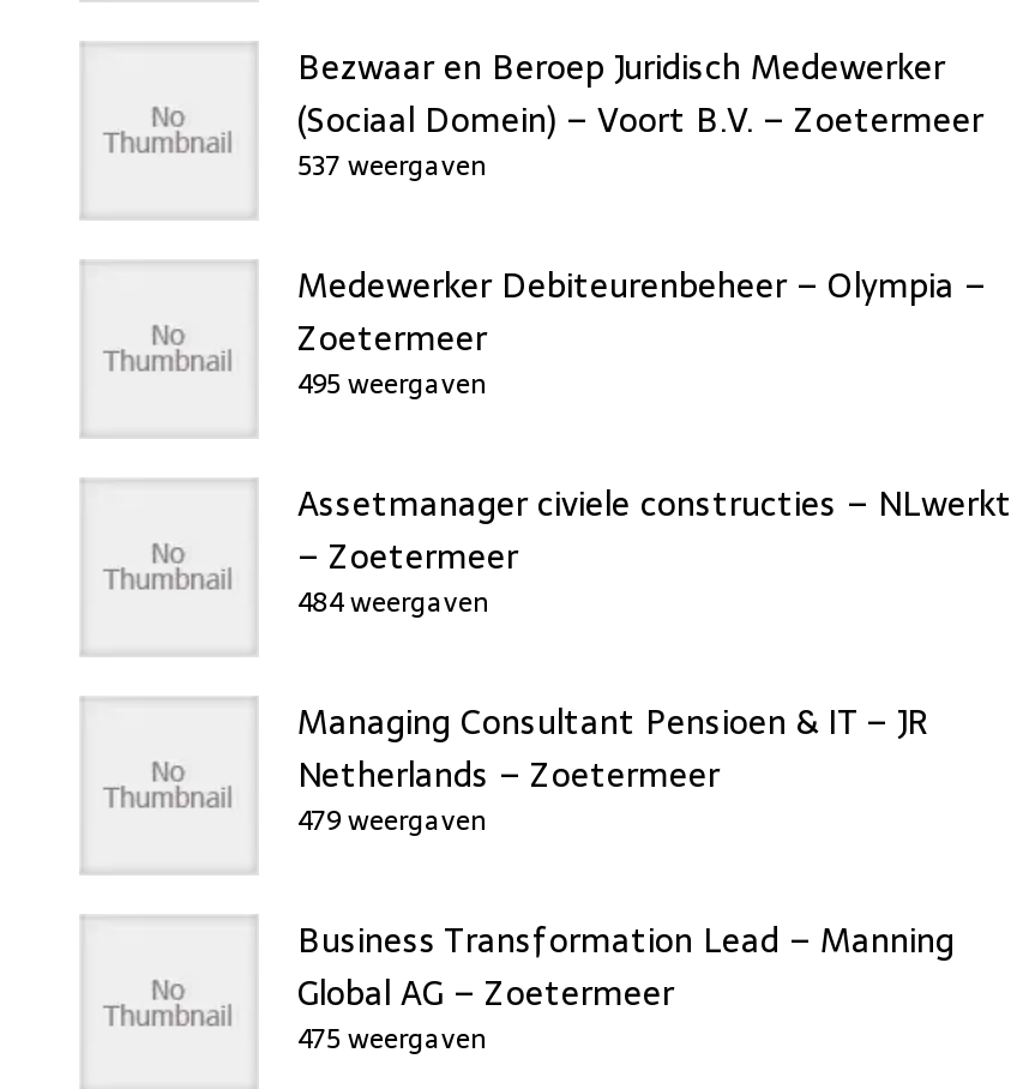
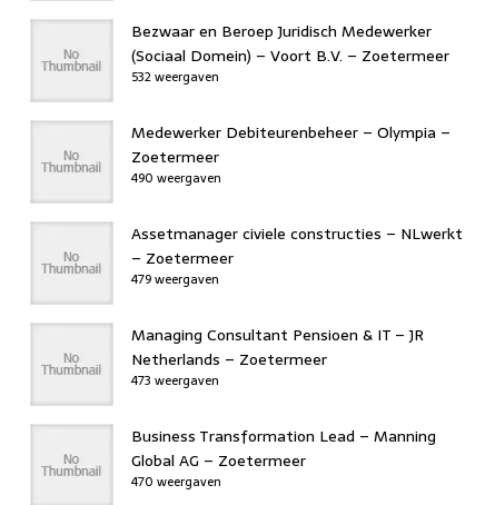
- 537 weergaven
+ 532 weergaven

- 495 weergaven
+ 490 weergaven

- 484 weergaven
+ 479 weergaven

- 479 weergaven
+ 473 weergaven

- 475 weergaven
+ 470 weergaven
